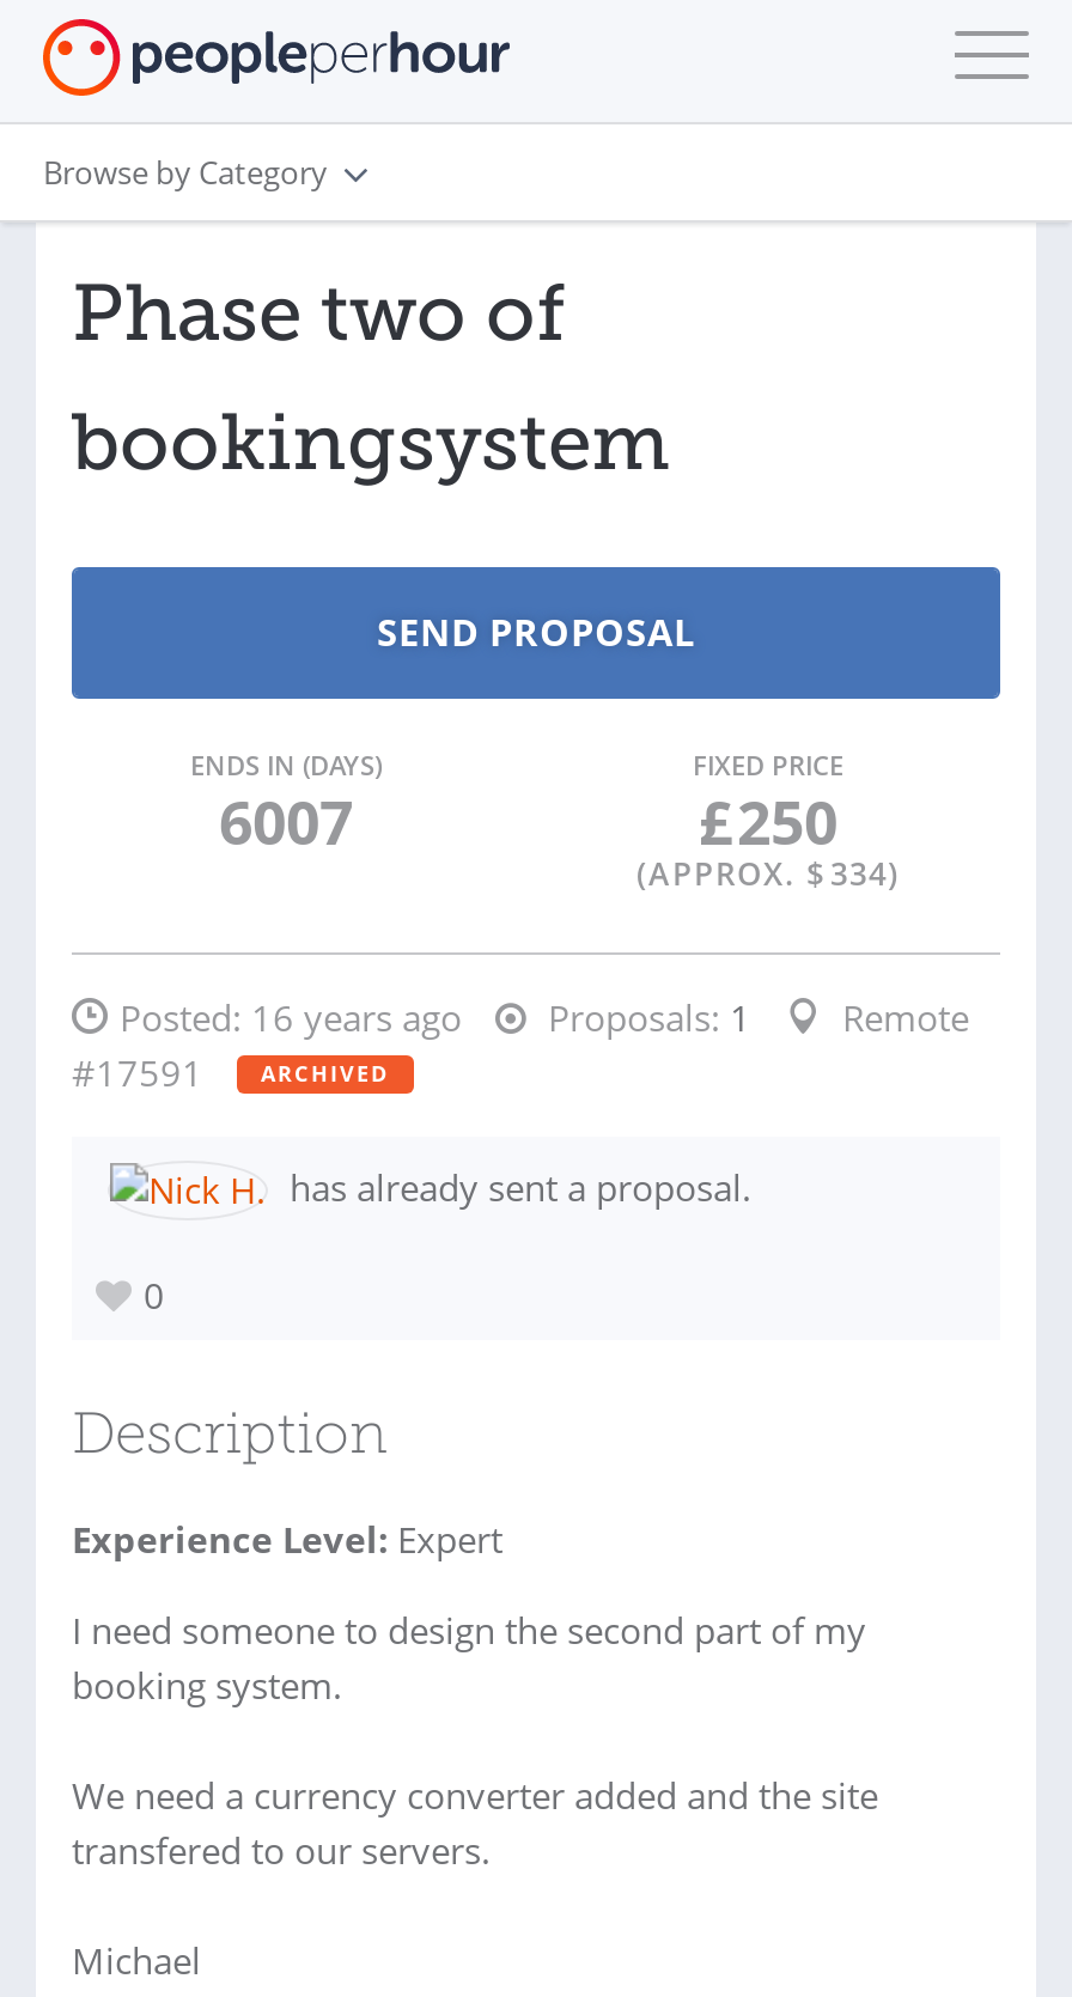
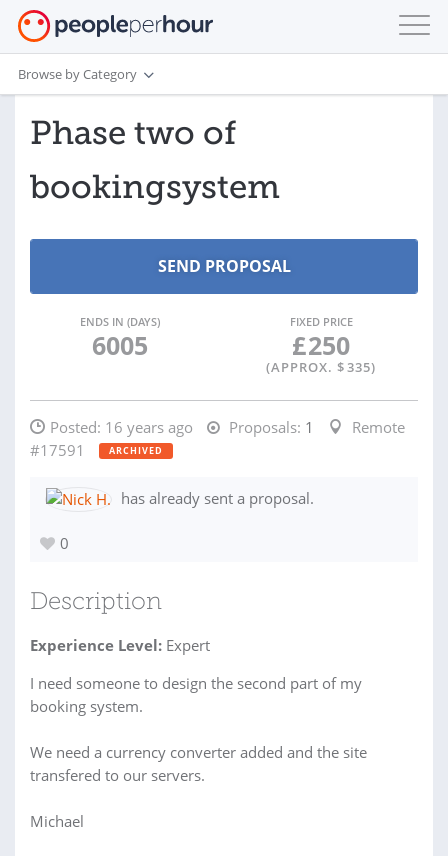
- 6007
+ 6005

- (APPROX. $ 334)
+ (APPROX. $ 335)
